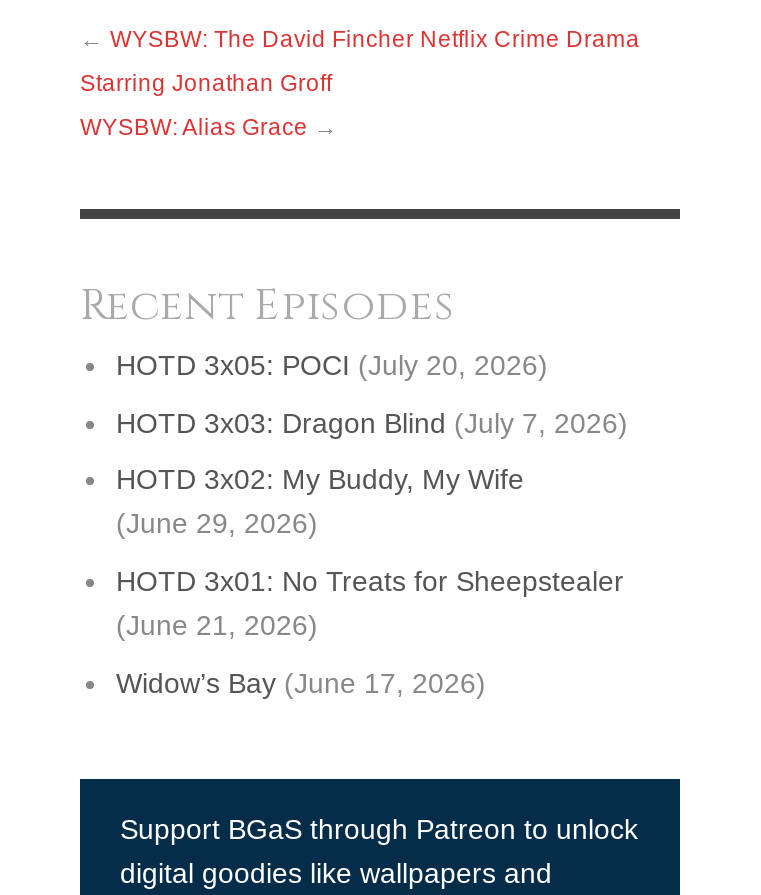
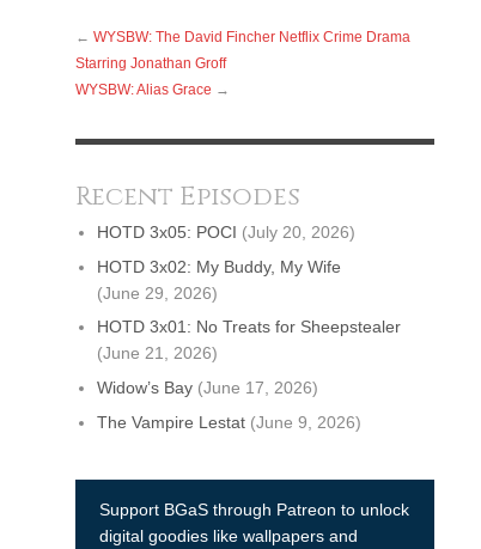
- HOTD 3x03: Dragon Blind (July 7, 2026)

moved up: HOTD 3x02: My Buddy, My Wife | (June 29, 2026) | HOTD 3x01: No Treats for Sheepstealer | (June 21, 2026) | Widow’s Bay (June 17, 2026)

+ The Vampire Lestat (June 9, 2026)
